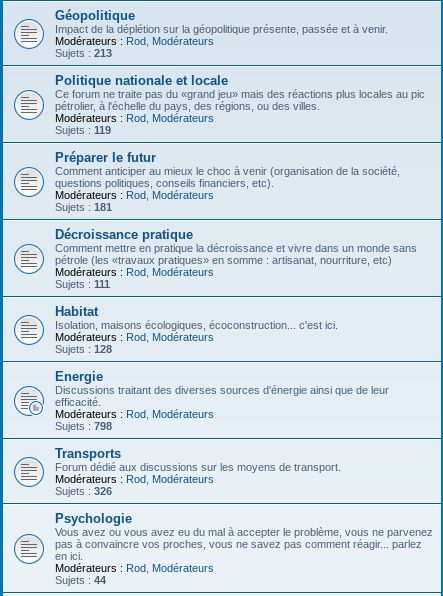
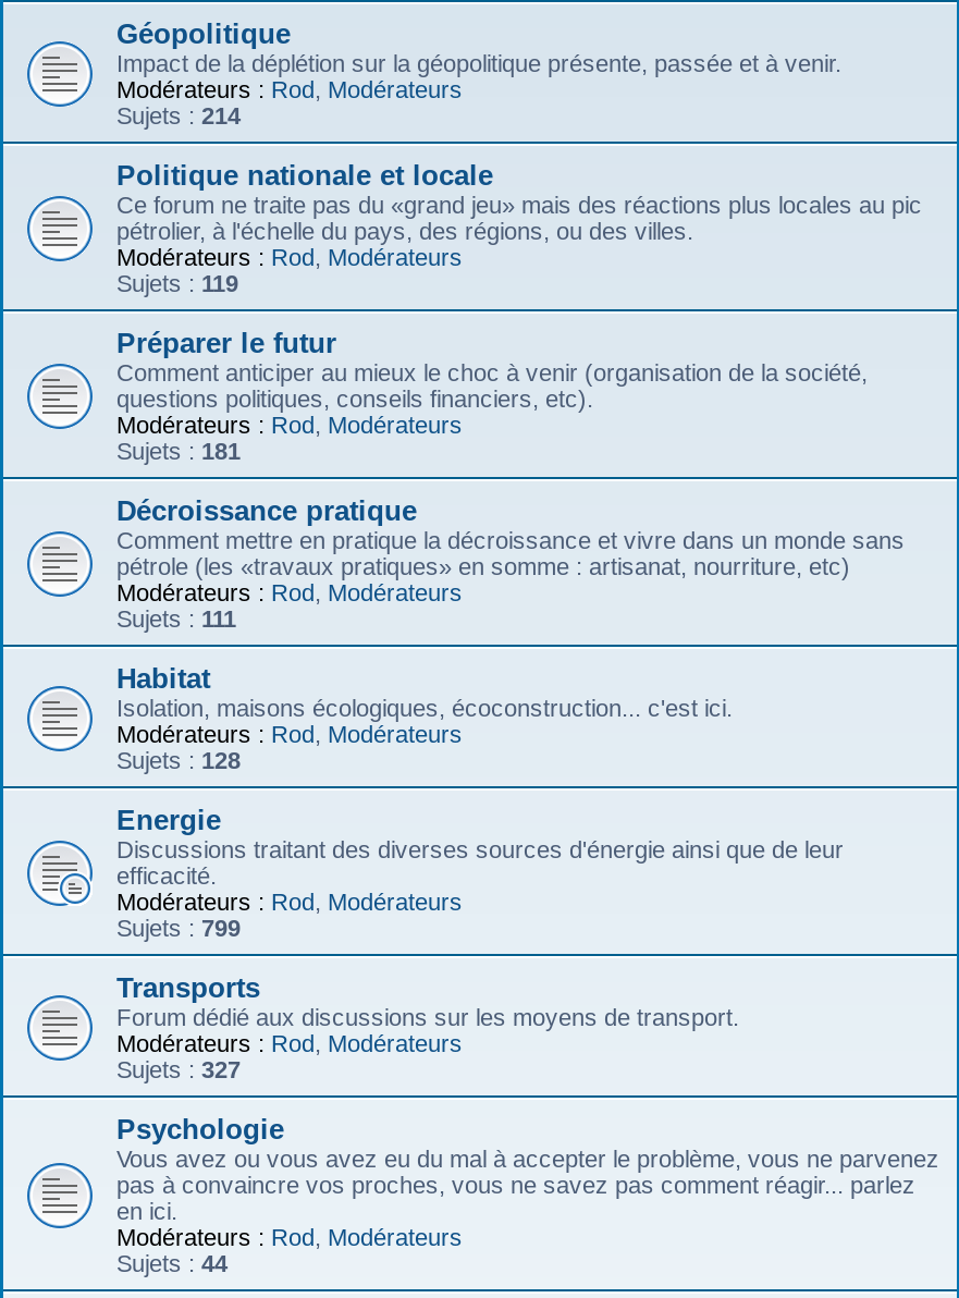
- Sujets : 213
+ Sujets : 214

- Sujets : 798
+ Sujets : 799

- Sujets : 326
+ Sujets : 327
